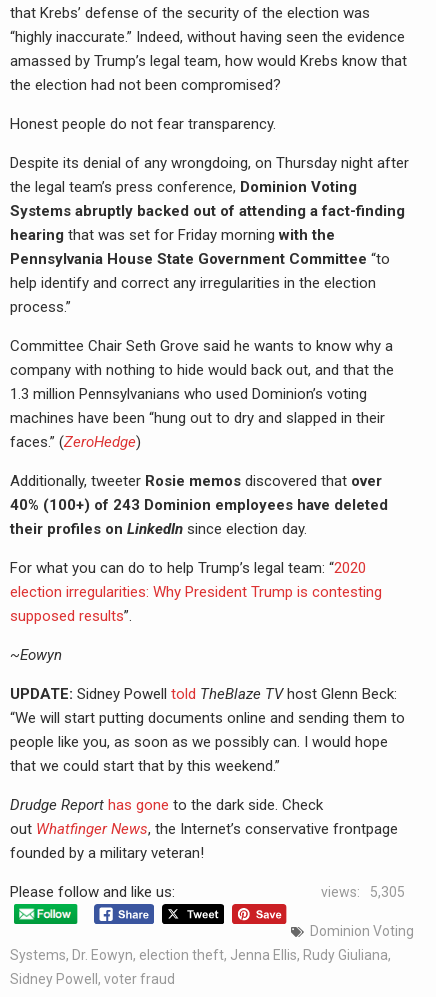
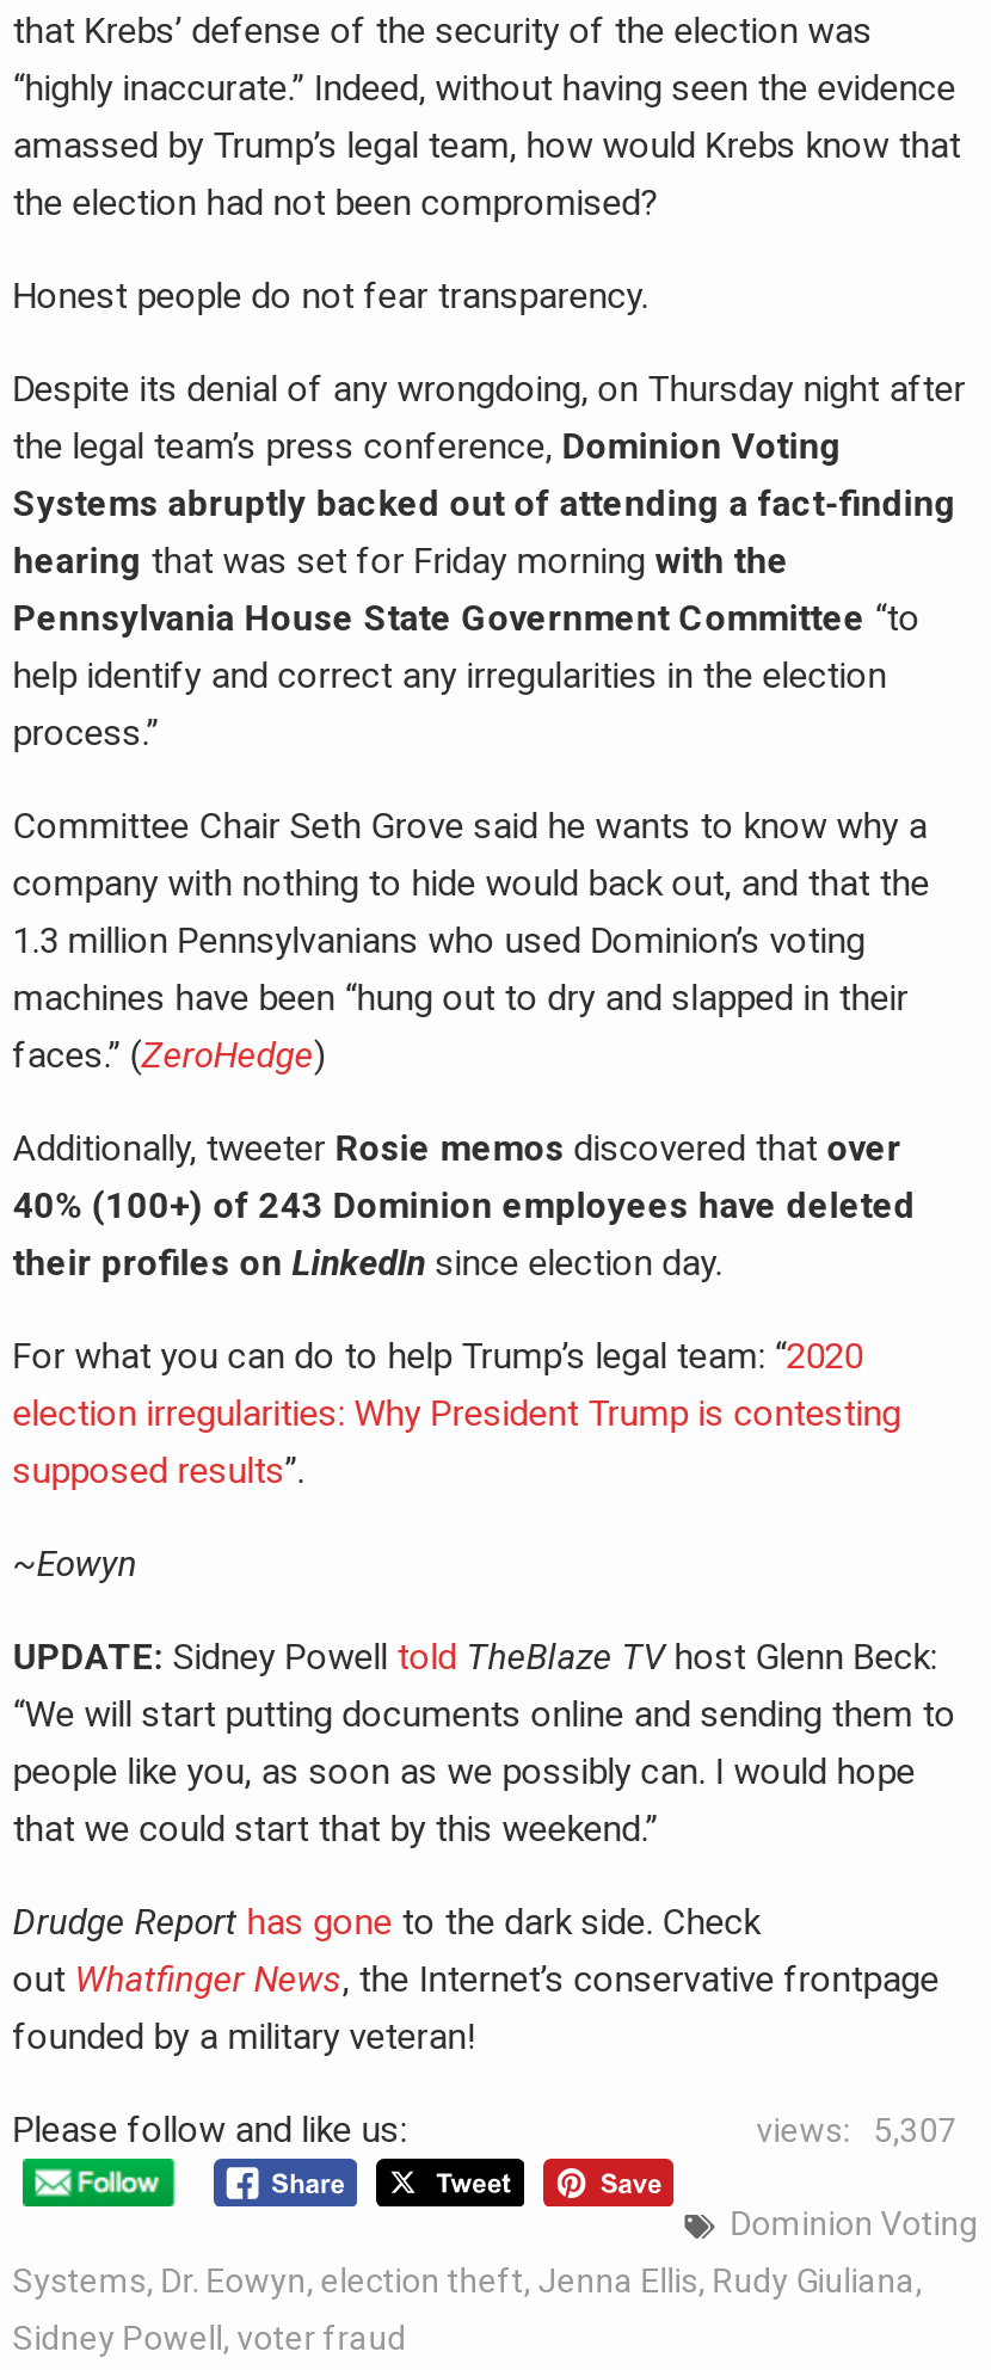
- views: 5,305
+ views: 5,307
